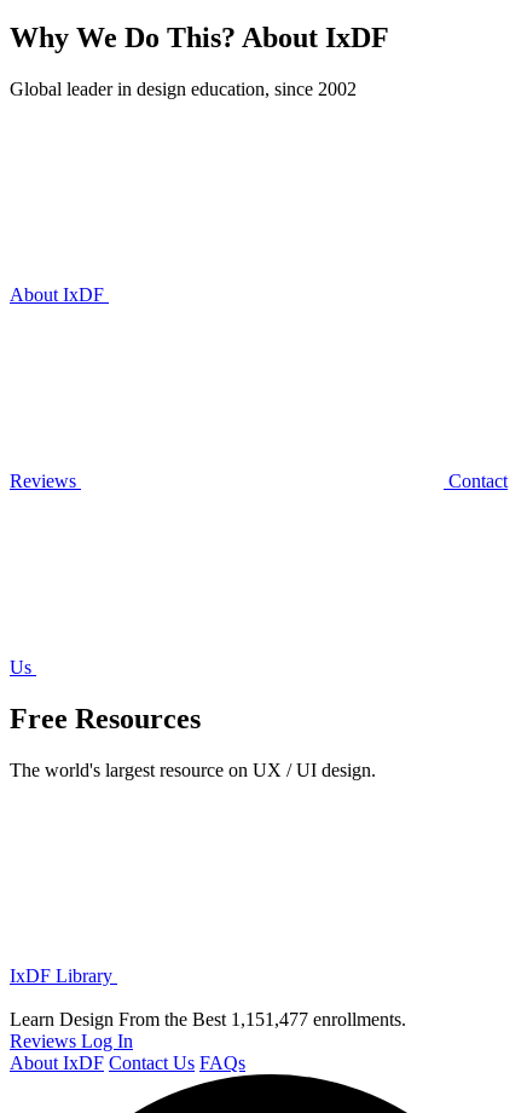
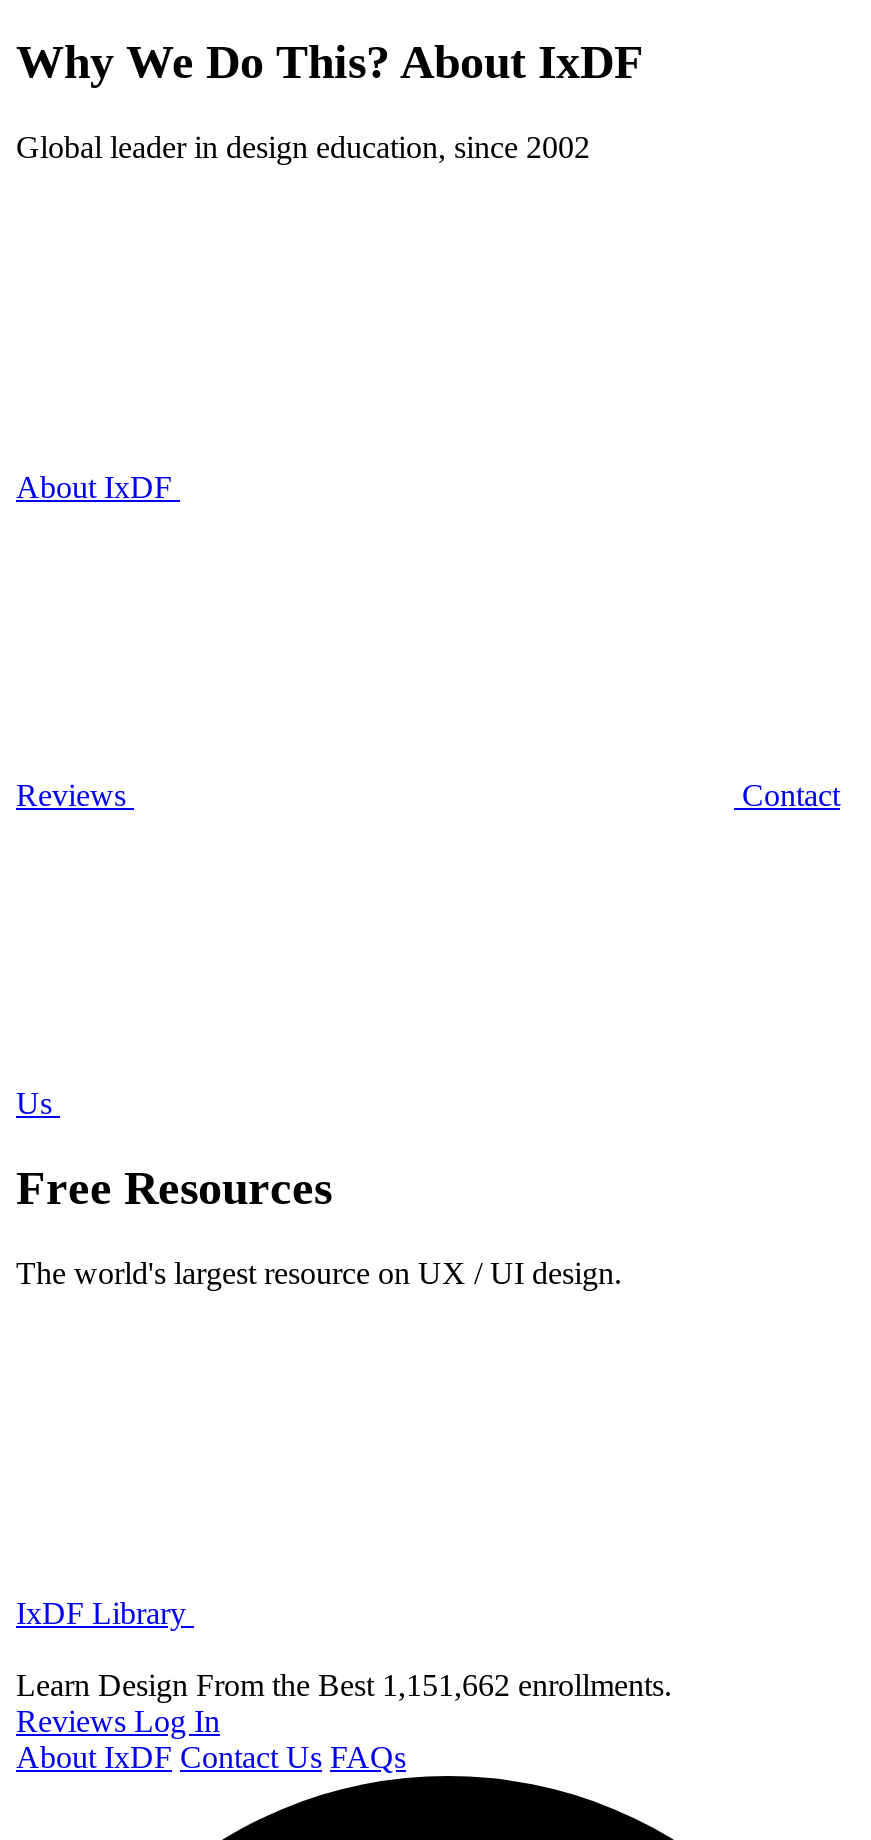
- Learn Design From the Best 1,151,477 enrollments.
+ Learn Design From the Best 1,151,662 enrollments.
